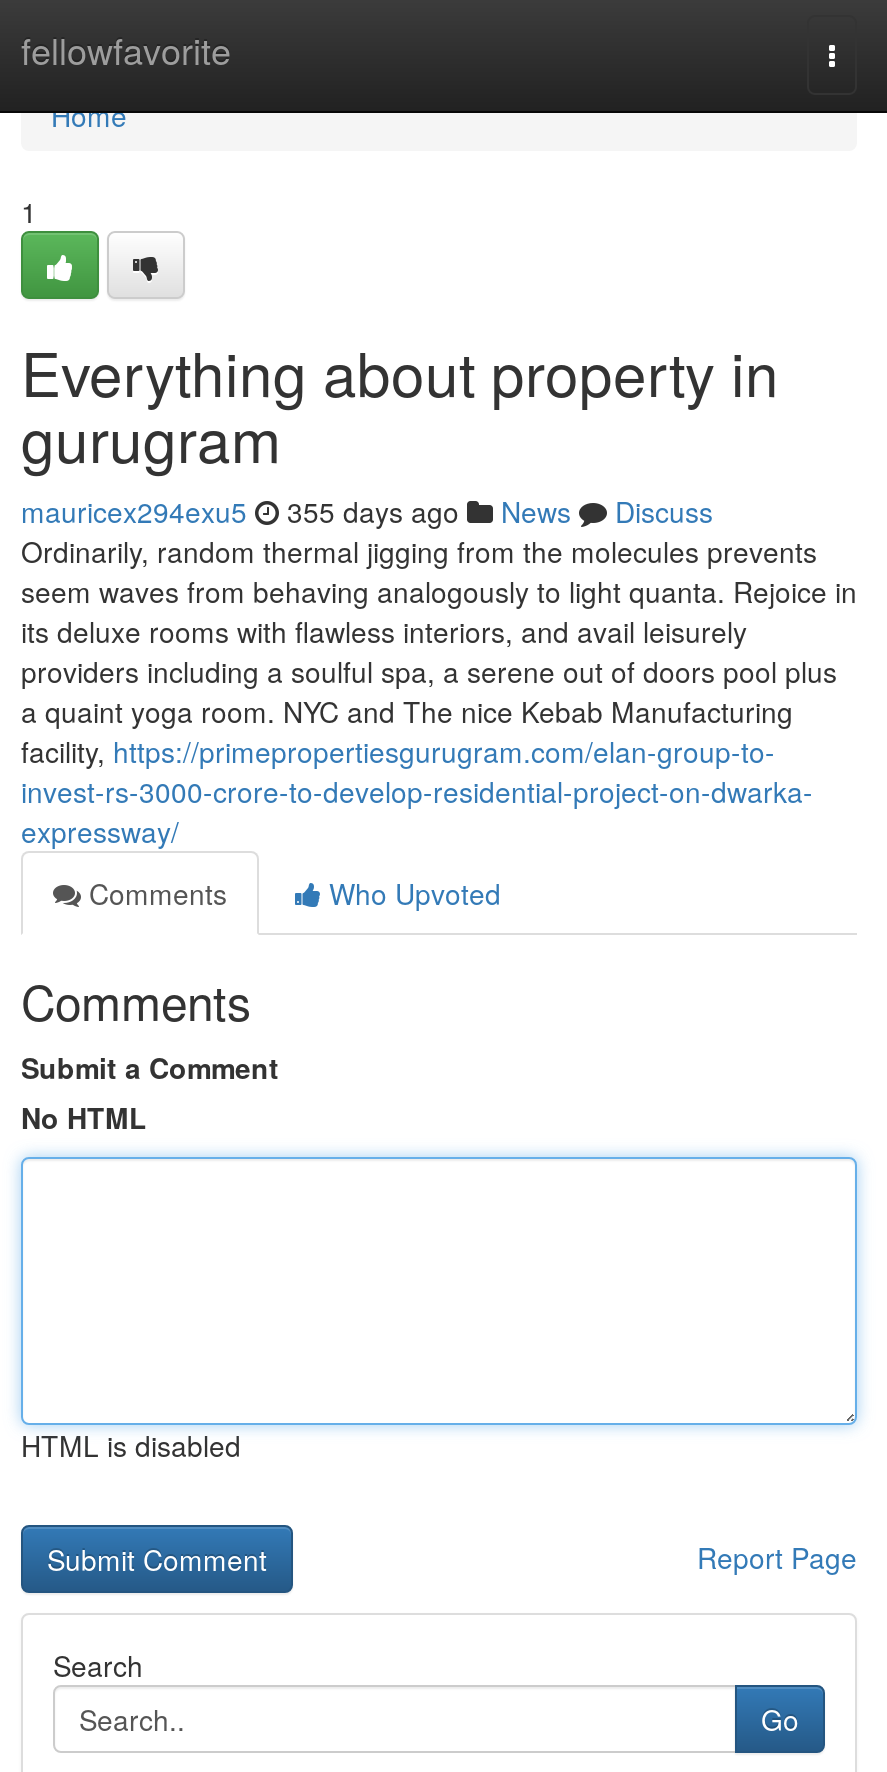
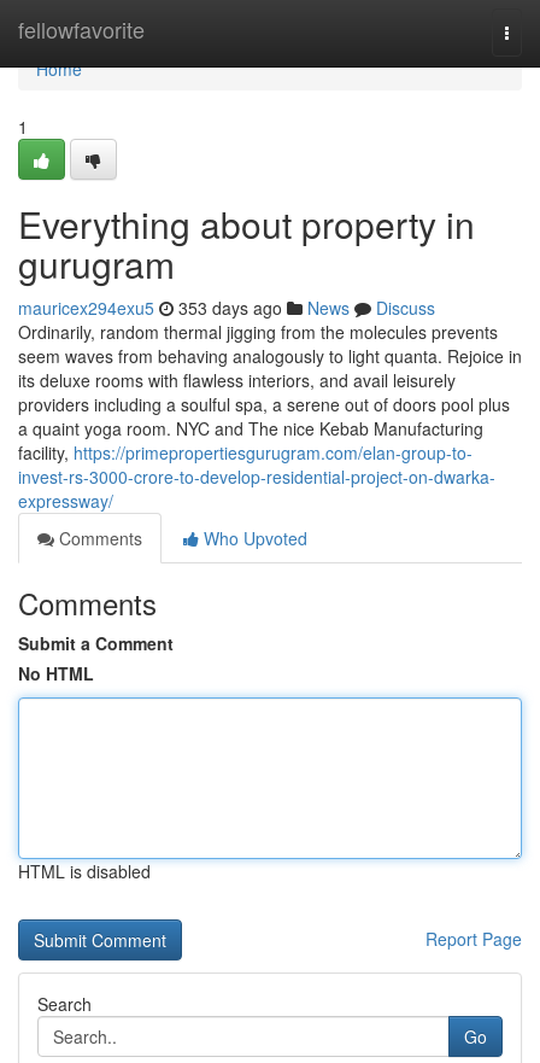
- mauricex294exu5 355 days ago News Discuss
+ mauricex294exu5 353 days ago News Discuss
